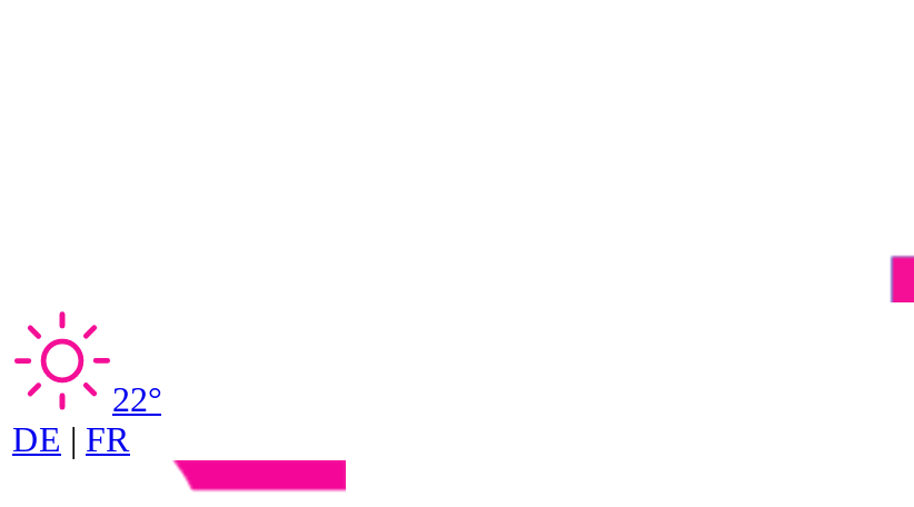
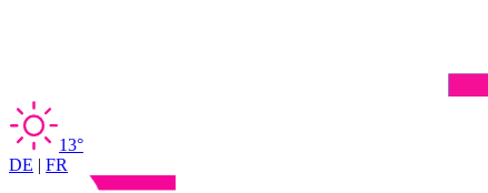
- 22°
+ 13°
